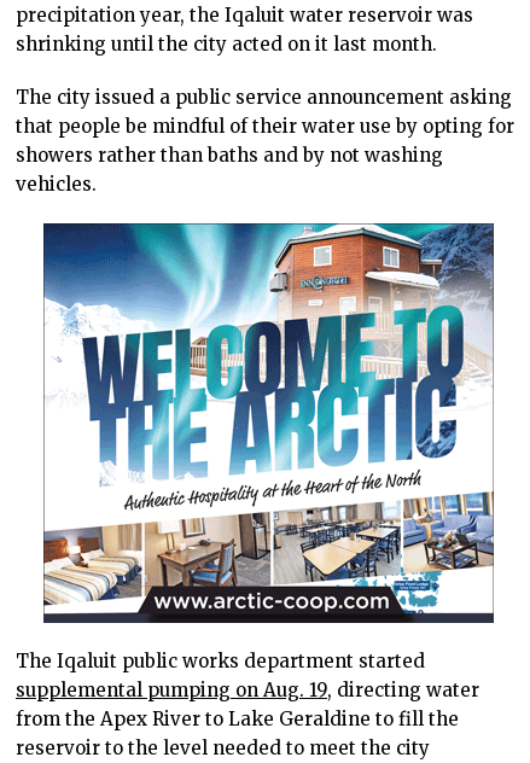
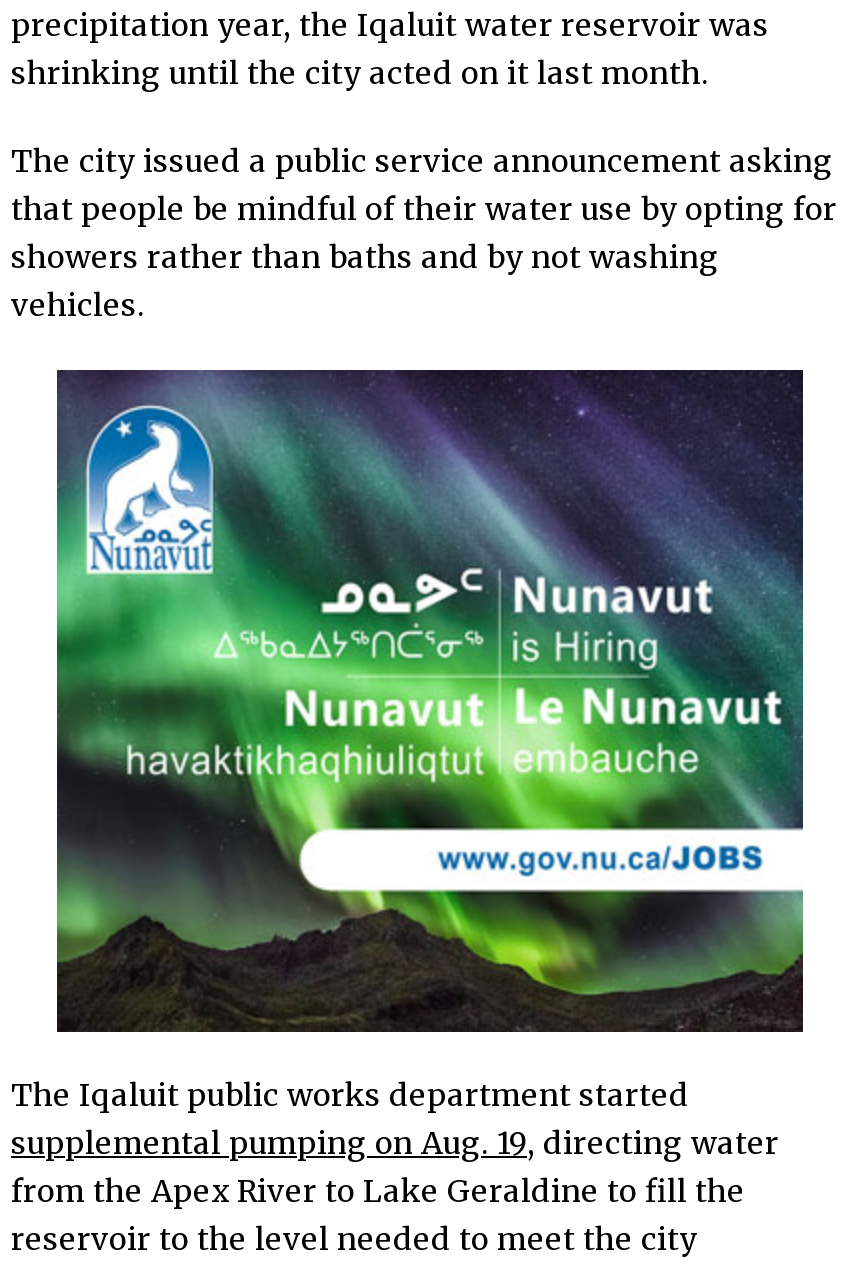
- [image]
+ [image]
